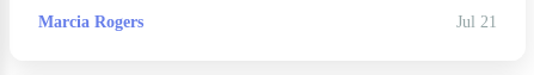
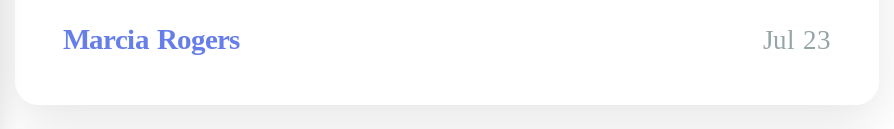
- Jul 21
+ Jul 23
